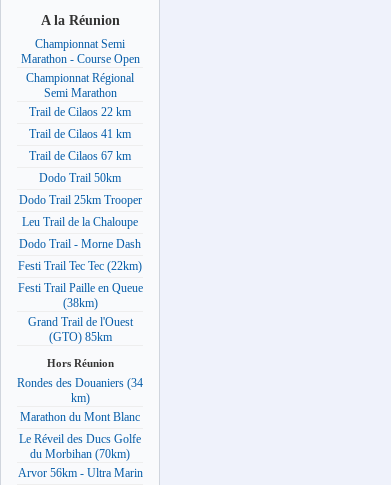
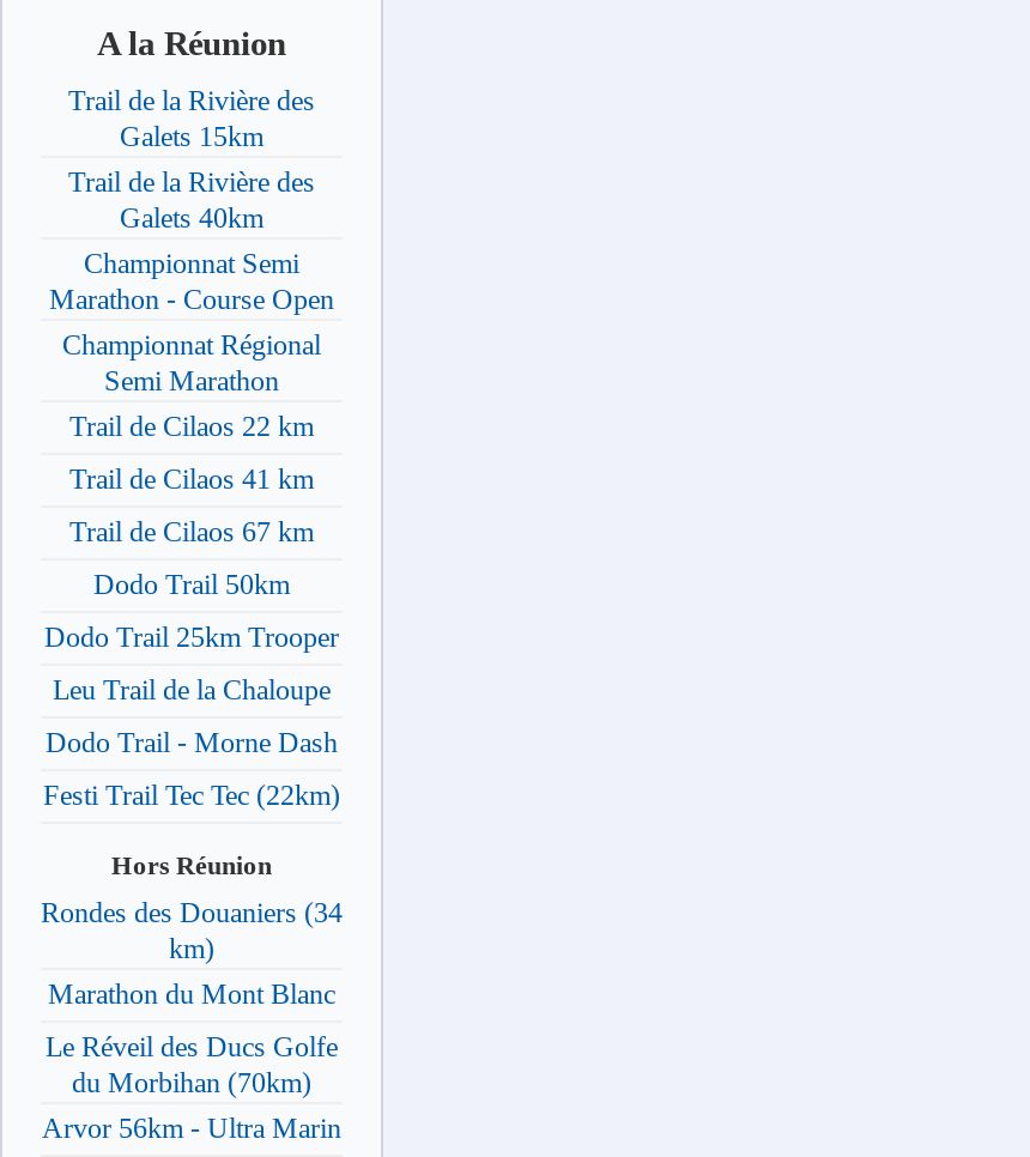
+ Trail de la Rivière des
+ Galets 15km
+ Trail de la Rivière des
+ Galets 40km

moved down: Championnat Semi | Marathon - Course Open | Championnat Régional | ... | Dodo Trail - Morne Dash | Festi Trail Tec Tec (22km)

- Festi Trail Paille en Queue
- (38km)
- Grand Trail de l'Ouest
- (GTO) 85km
